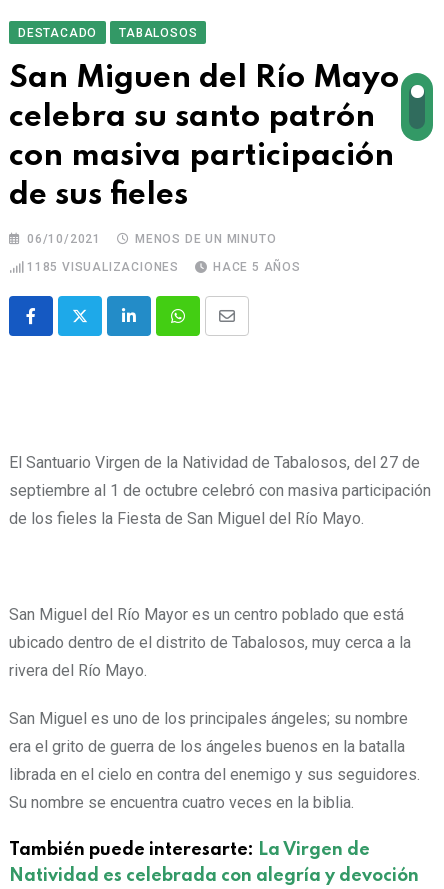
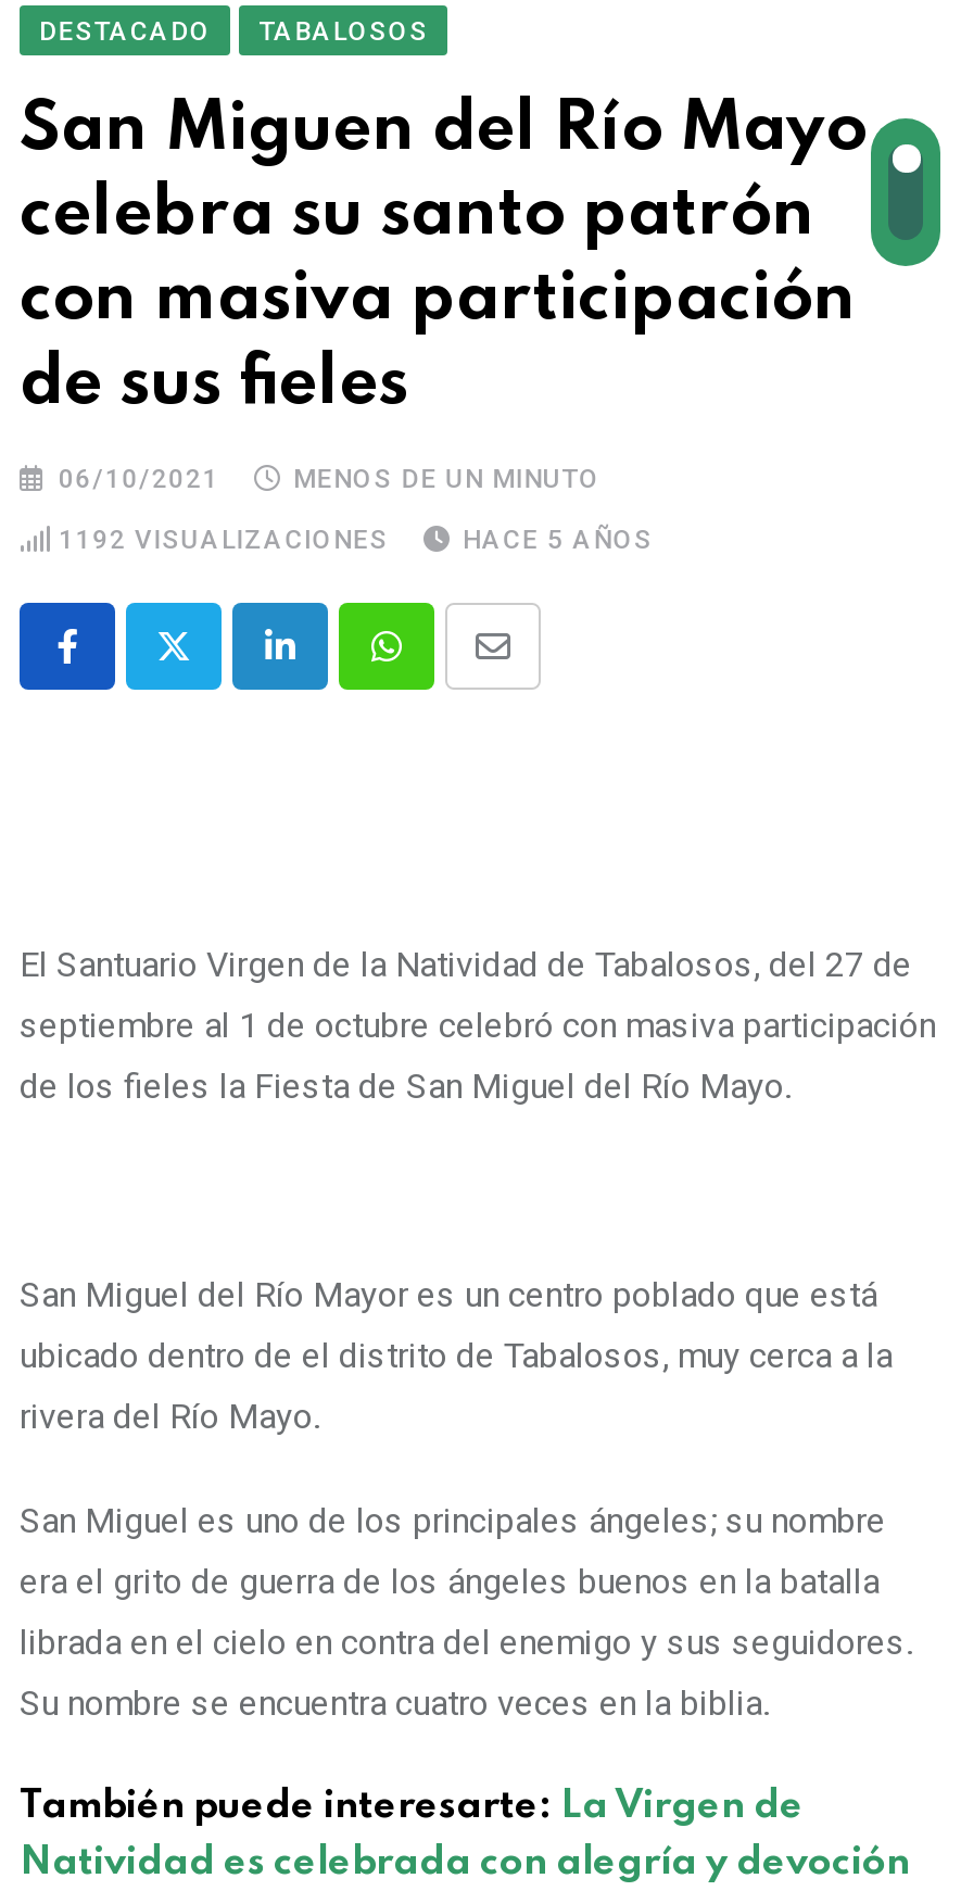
- 1185 VISUALIZACIONES
+ 1192 VISUALIZACIONES
